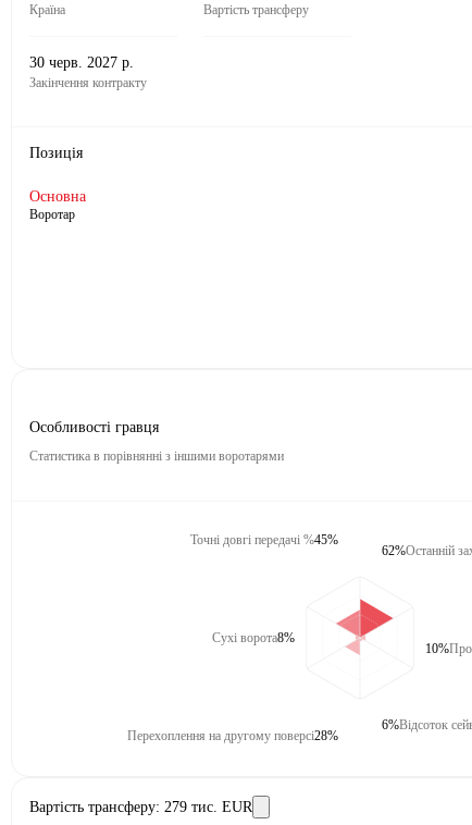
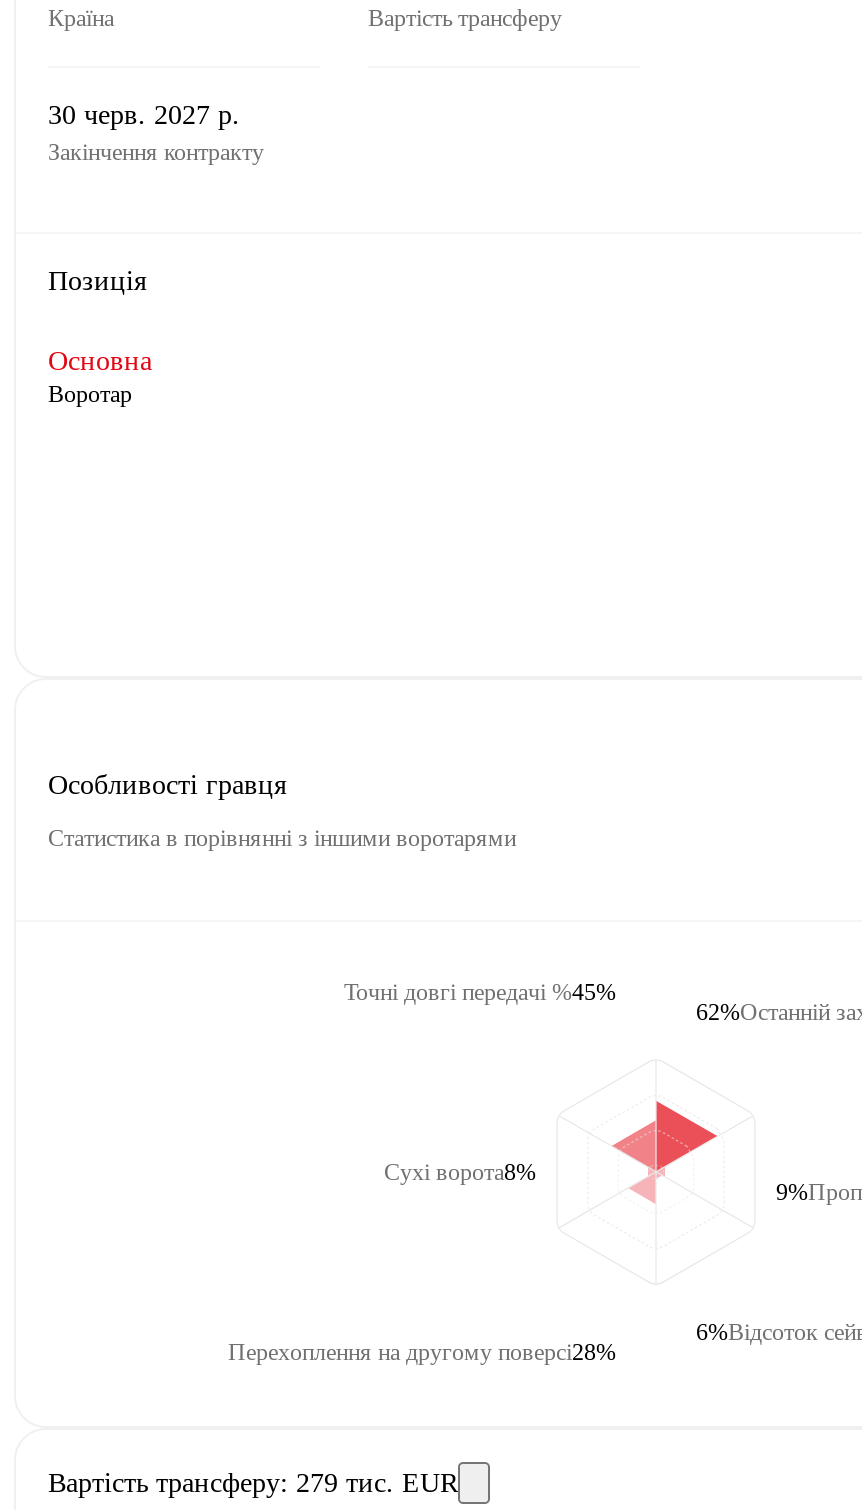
- 10%
+ 9%
